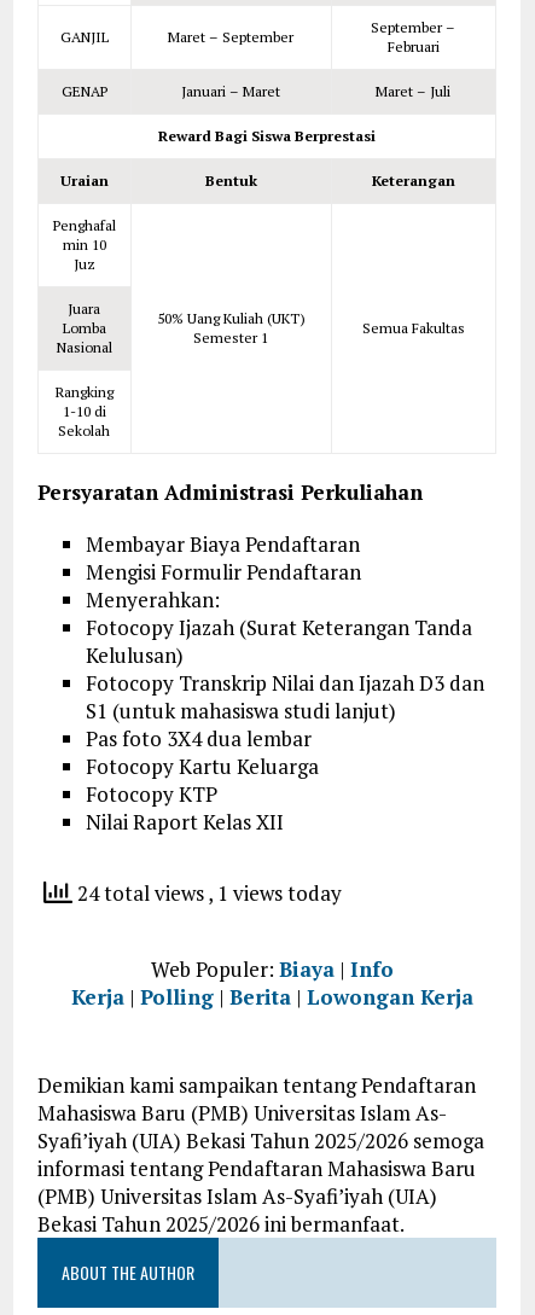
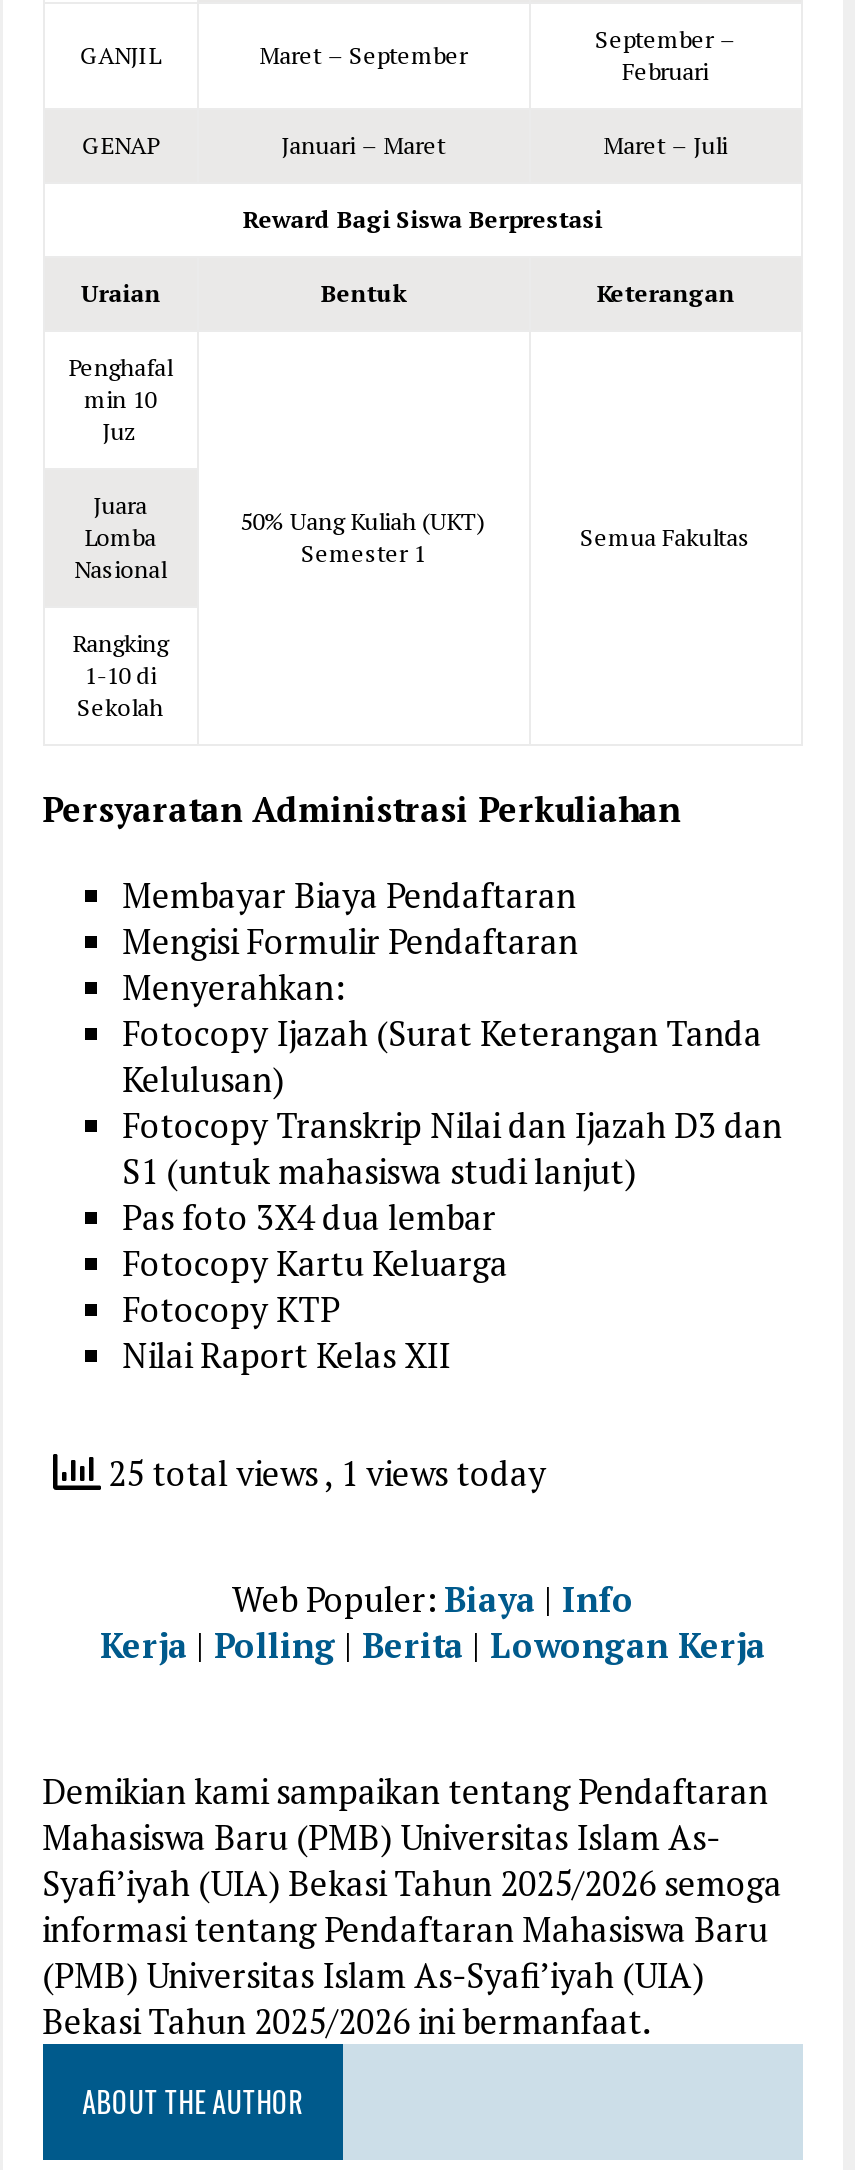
- 24 total views, 1 views today
+ 25 total views, 1 views today
